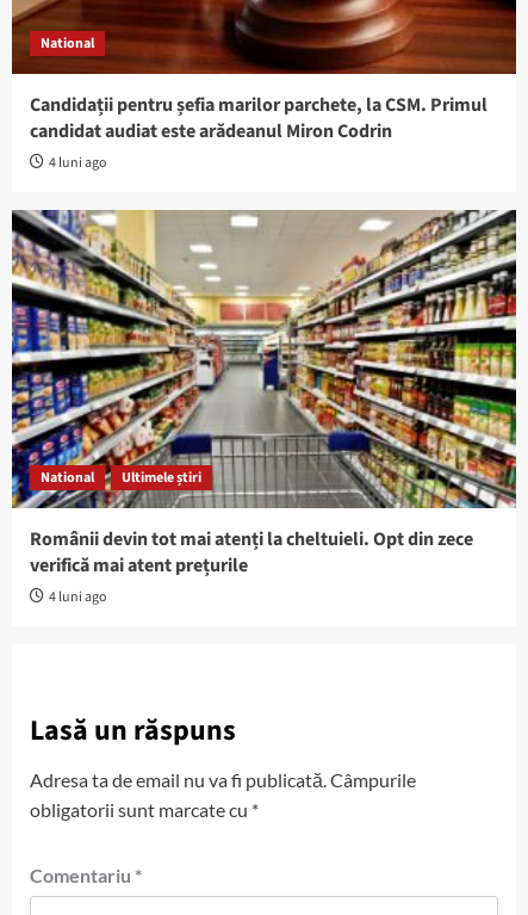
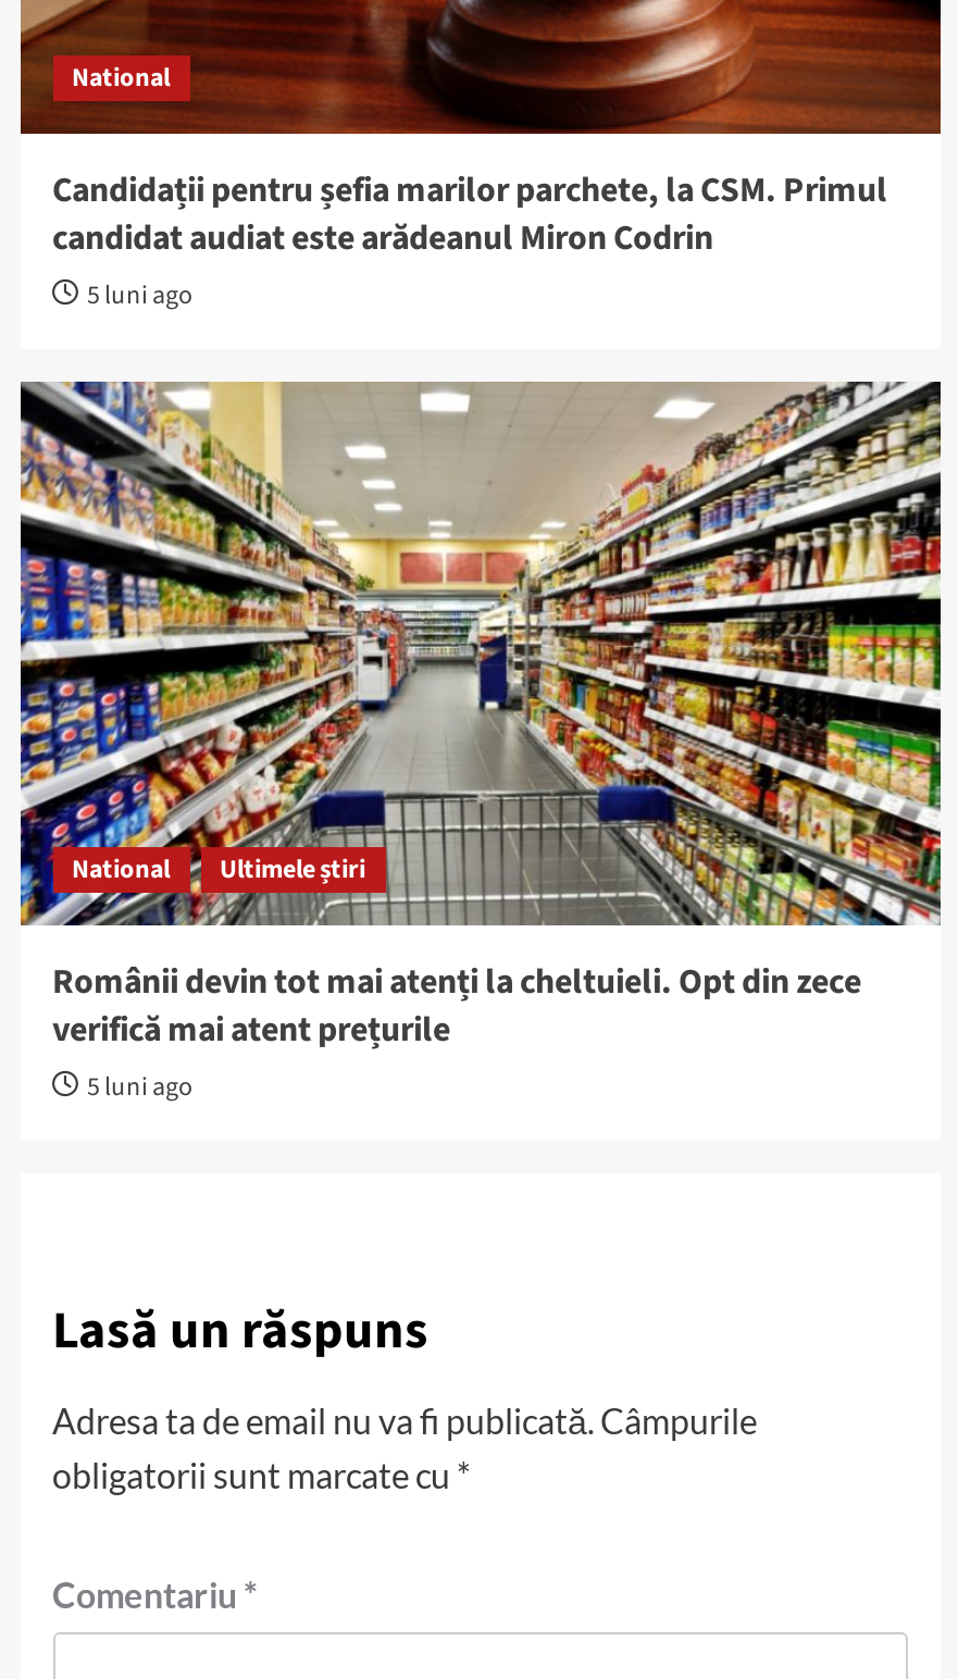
- 4 luni ago
+ 5 luni ago

- 4 luni ago
+ 5 luni ago
